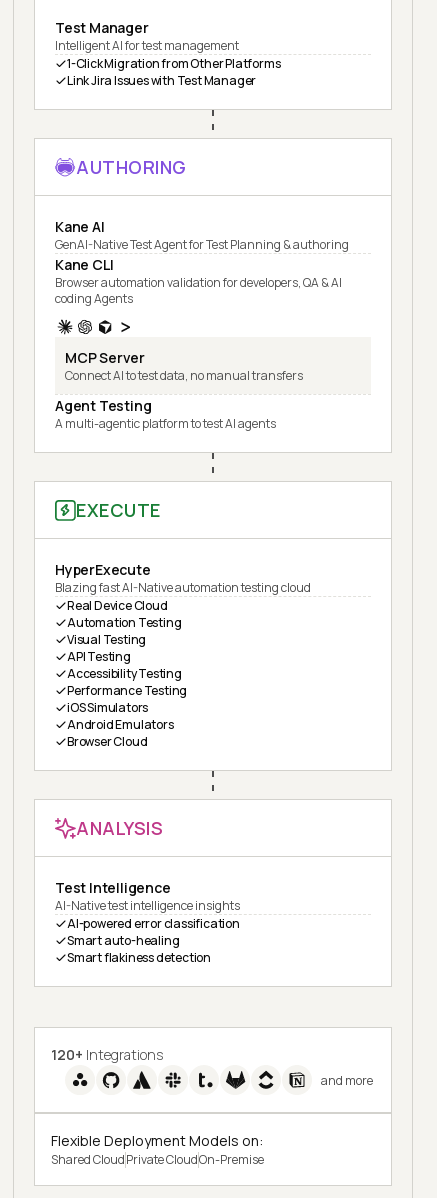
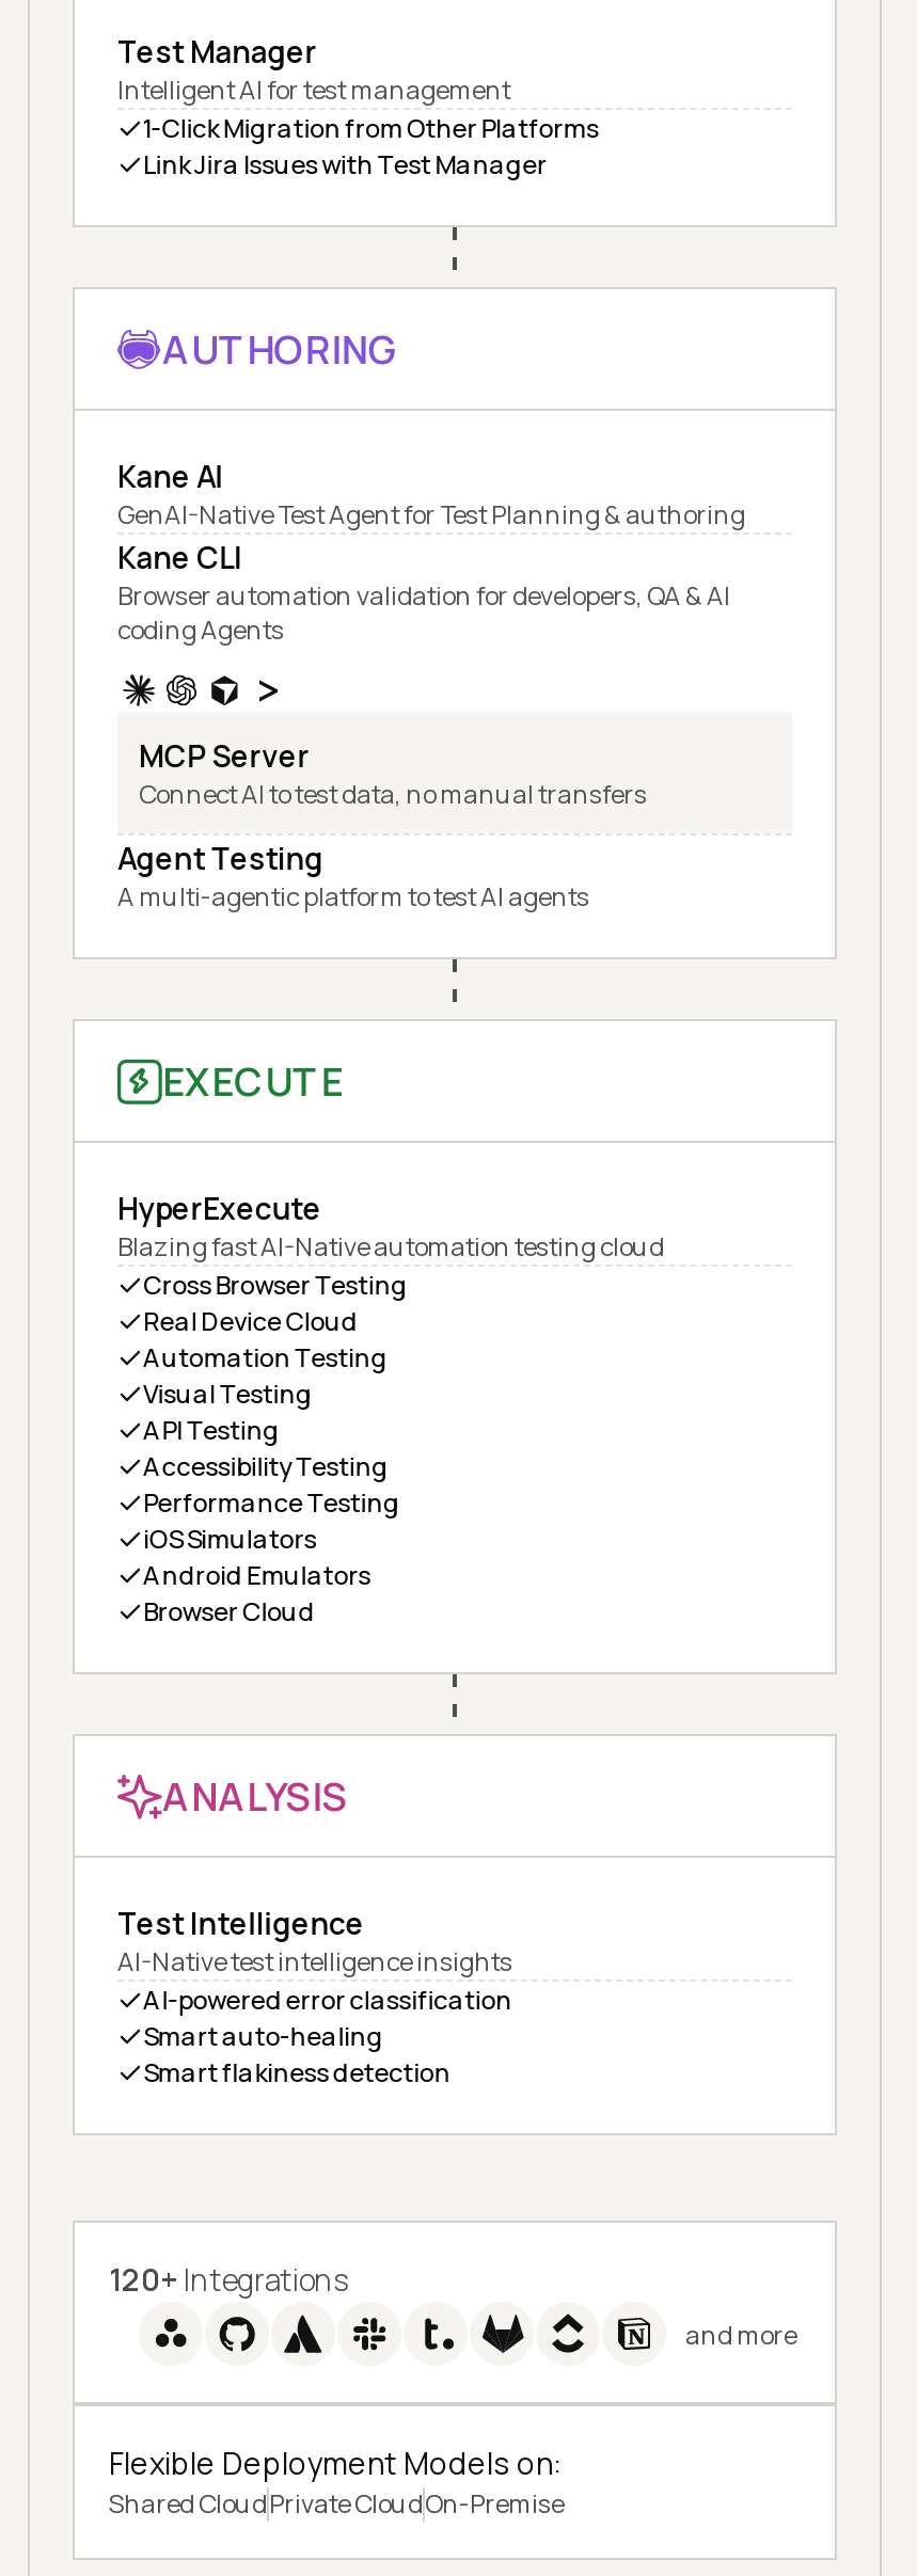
+ Cross Browser Testing
